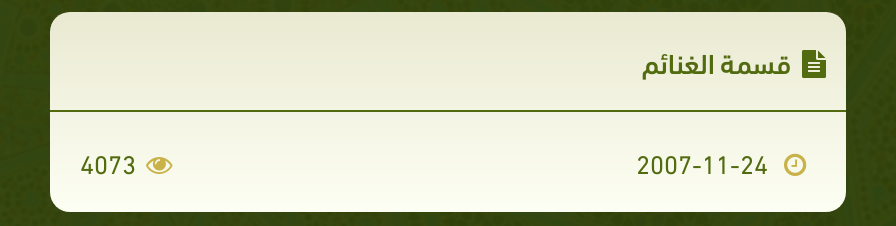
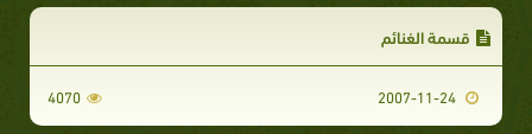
- 4073
+ 4070
